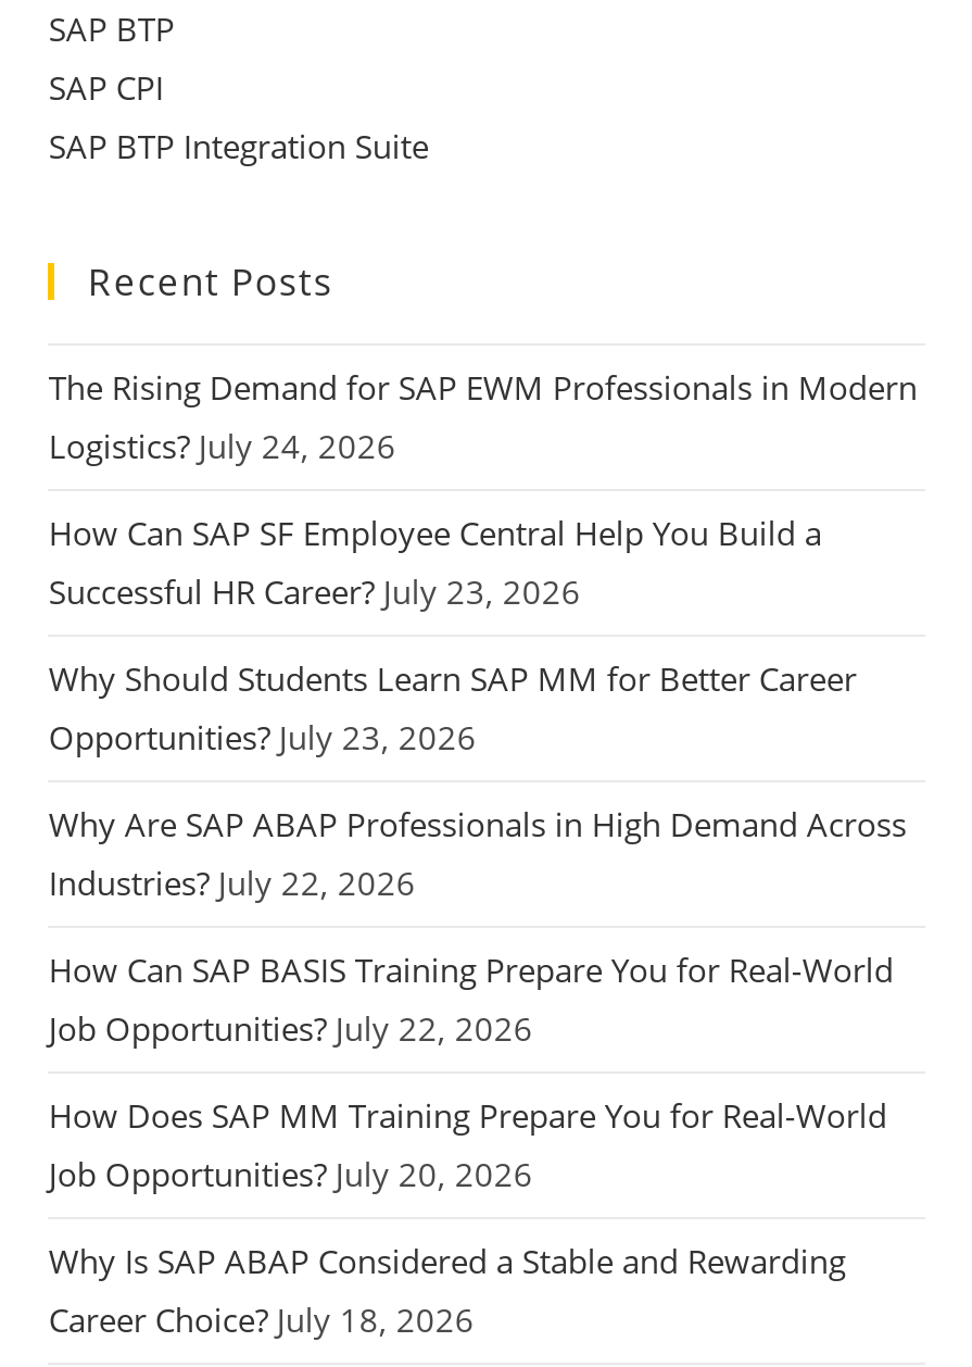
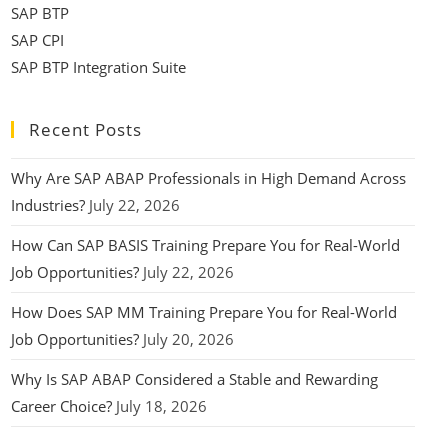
- The Rising Demand for SAP EWM Professionals in Modern
- Logistics? July 24, 2026
- How Can SAP SF Employee Central Help You Build a
- Successful HR Career? July 23, 2026
- Why Should Students Learn SAP MM for Better Career
- Opportunities? July 23, 2026
